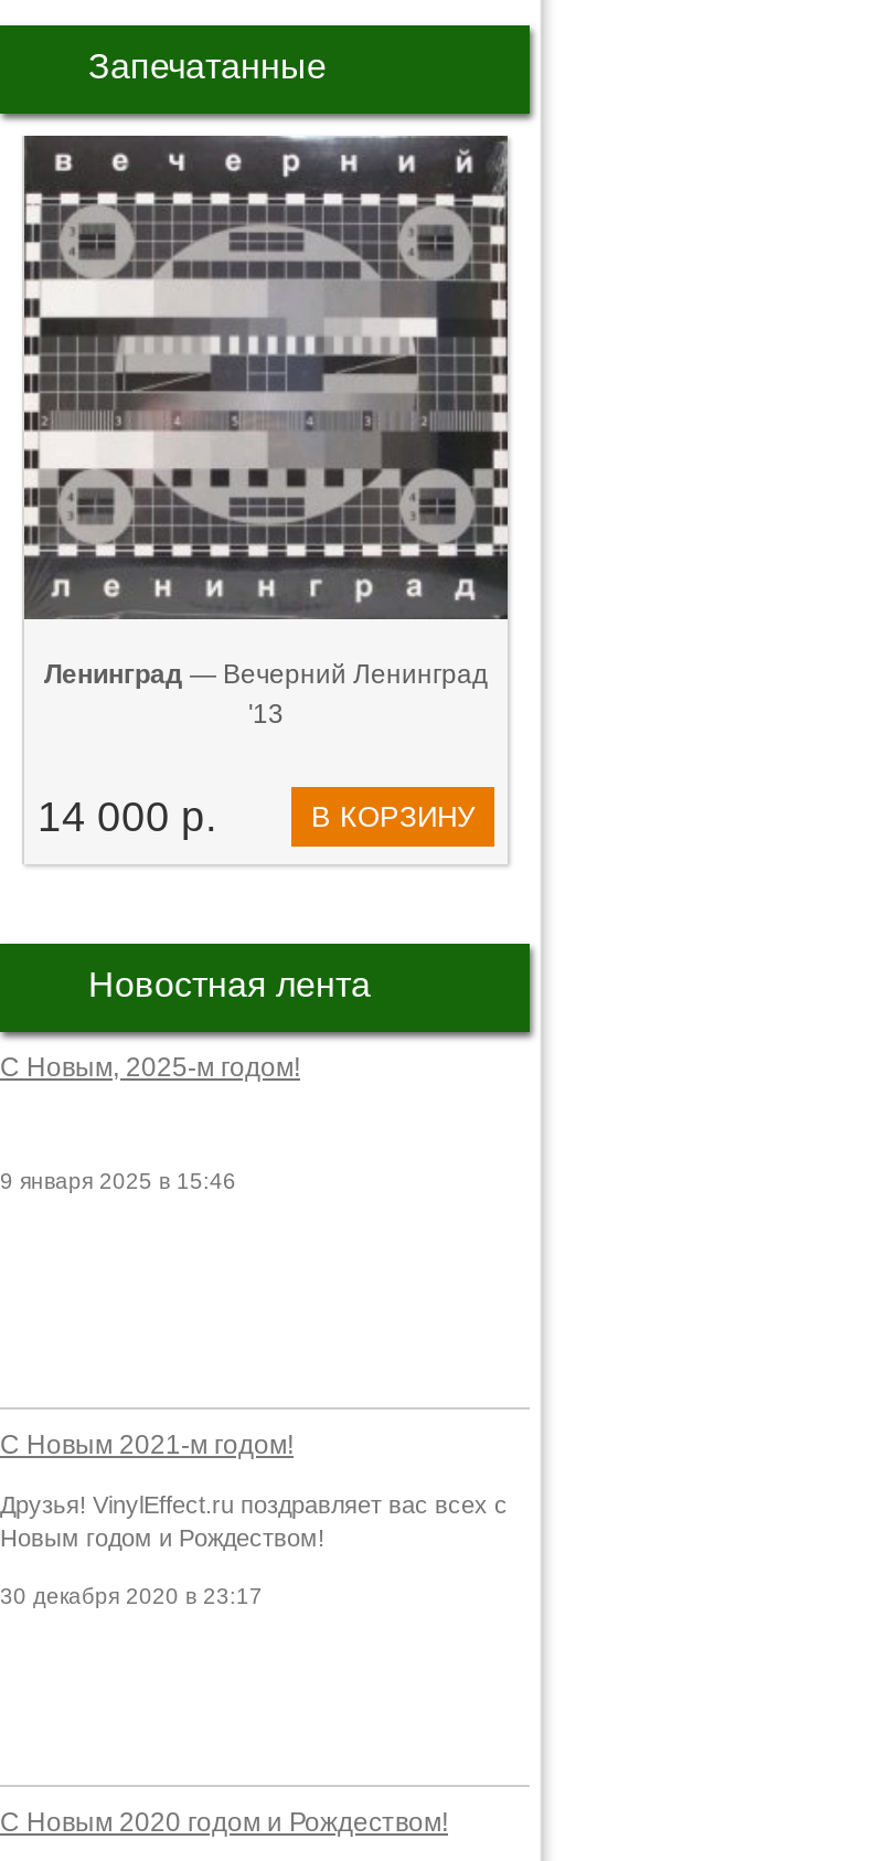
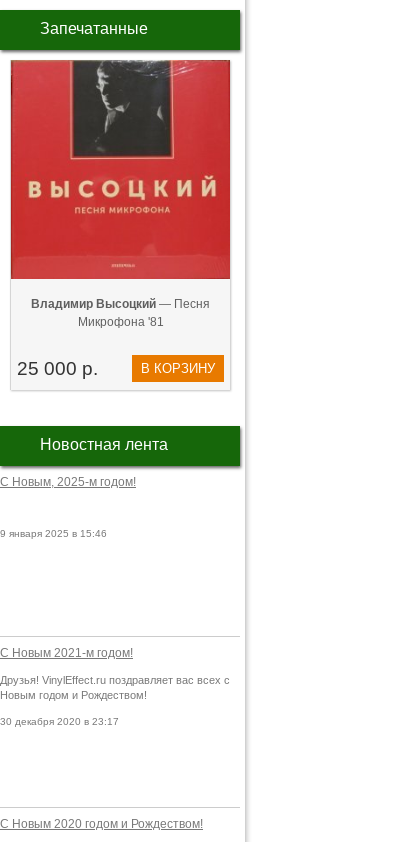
- [image]
- Ленинград — Вечерний Ленинград
- '13
+ [image]
+ Владимир Высоцкий — Песня
+ Микрофона '81

- 14 000 р.
+ 25 000 р.
